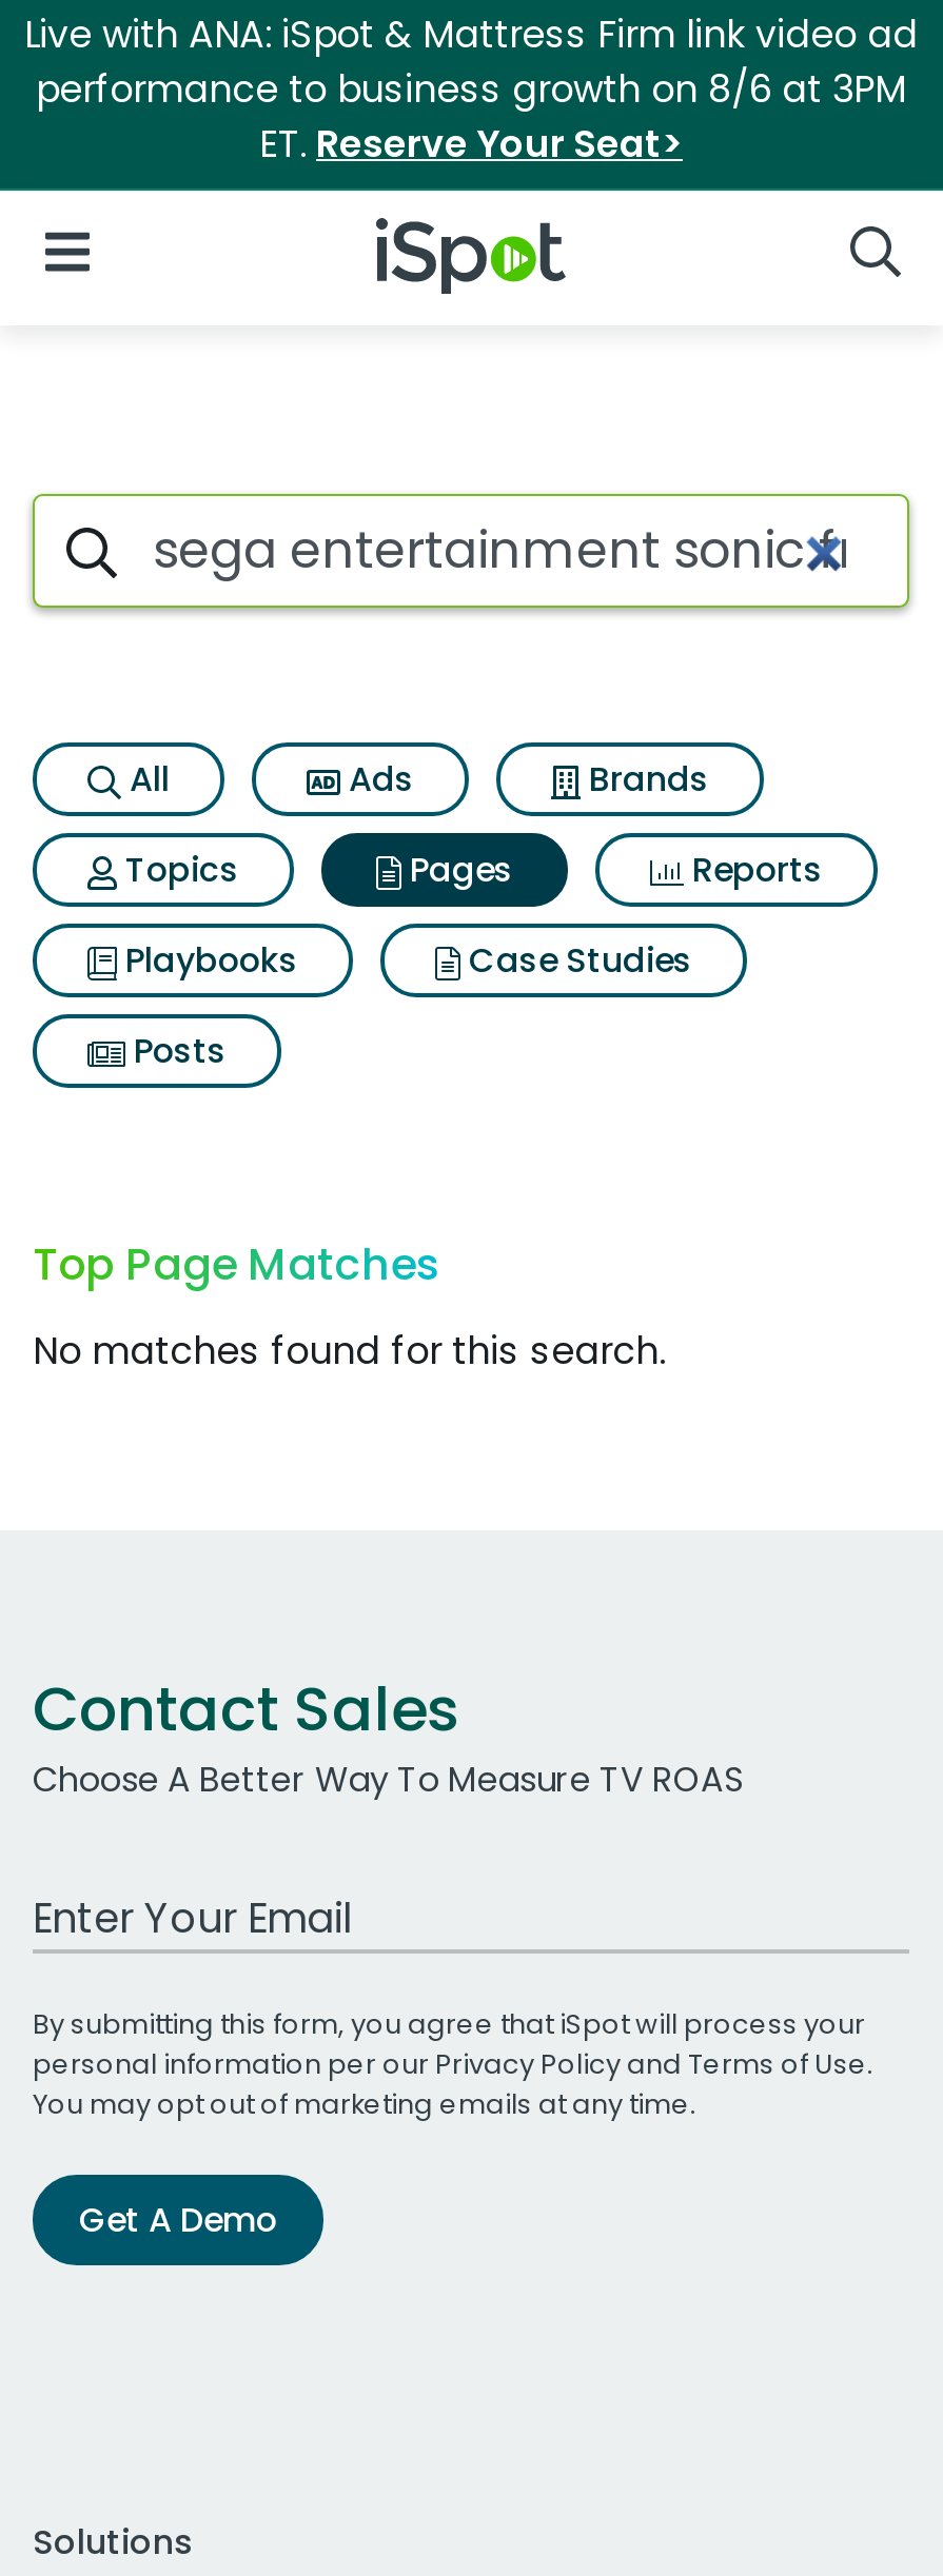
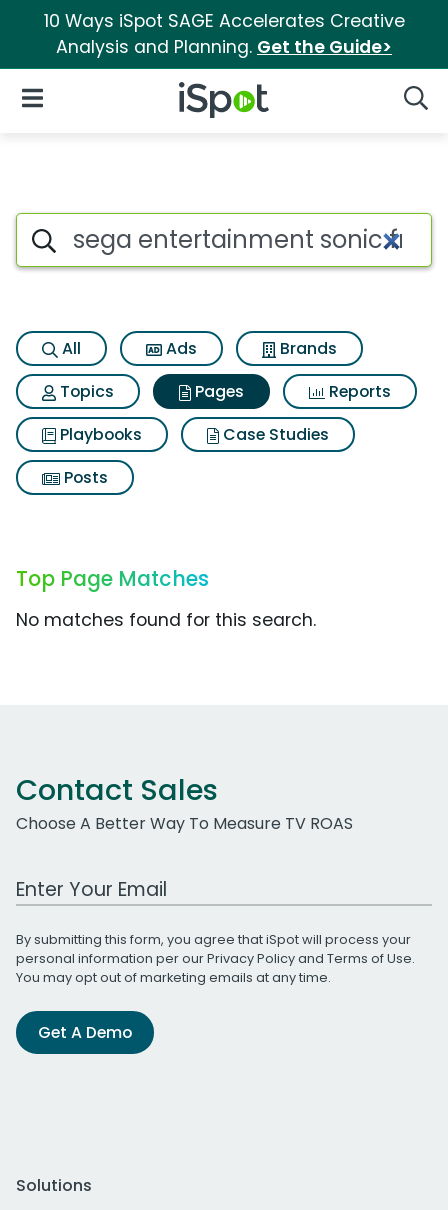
- Live with ANA: iSpot & Mattress Firm link video ad
- performance to business growth on 8/6 at 3PM
- ET. Reserve Your Seat>
+ 10 Ways iSpot SAGE Accelerates Creative
+ Analysis and Planning. Get the Guide>
